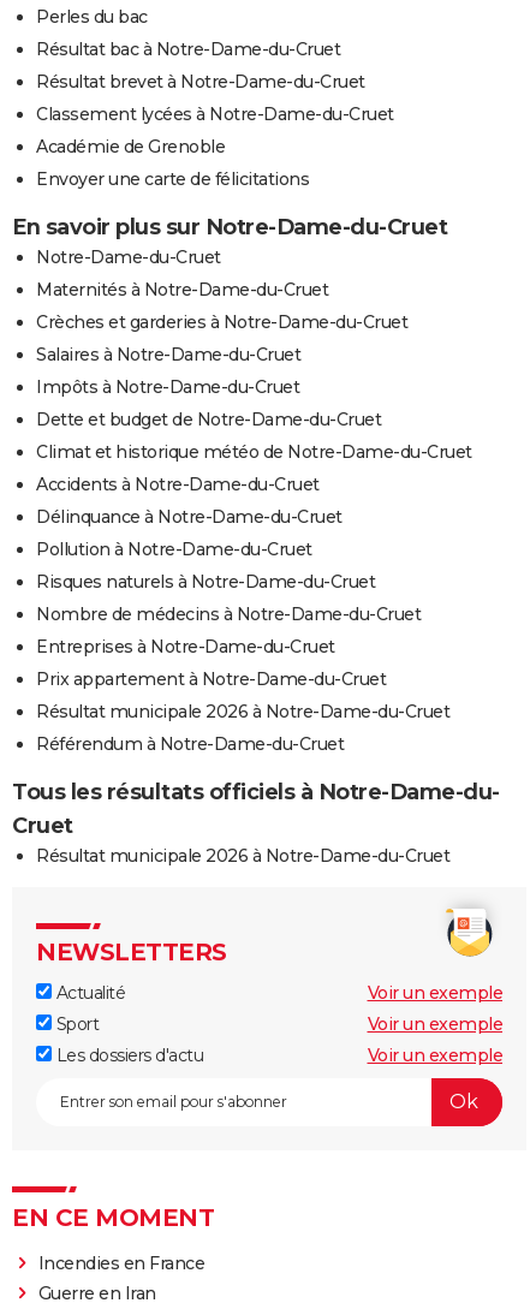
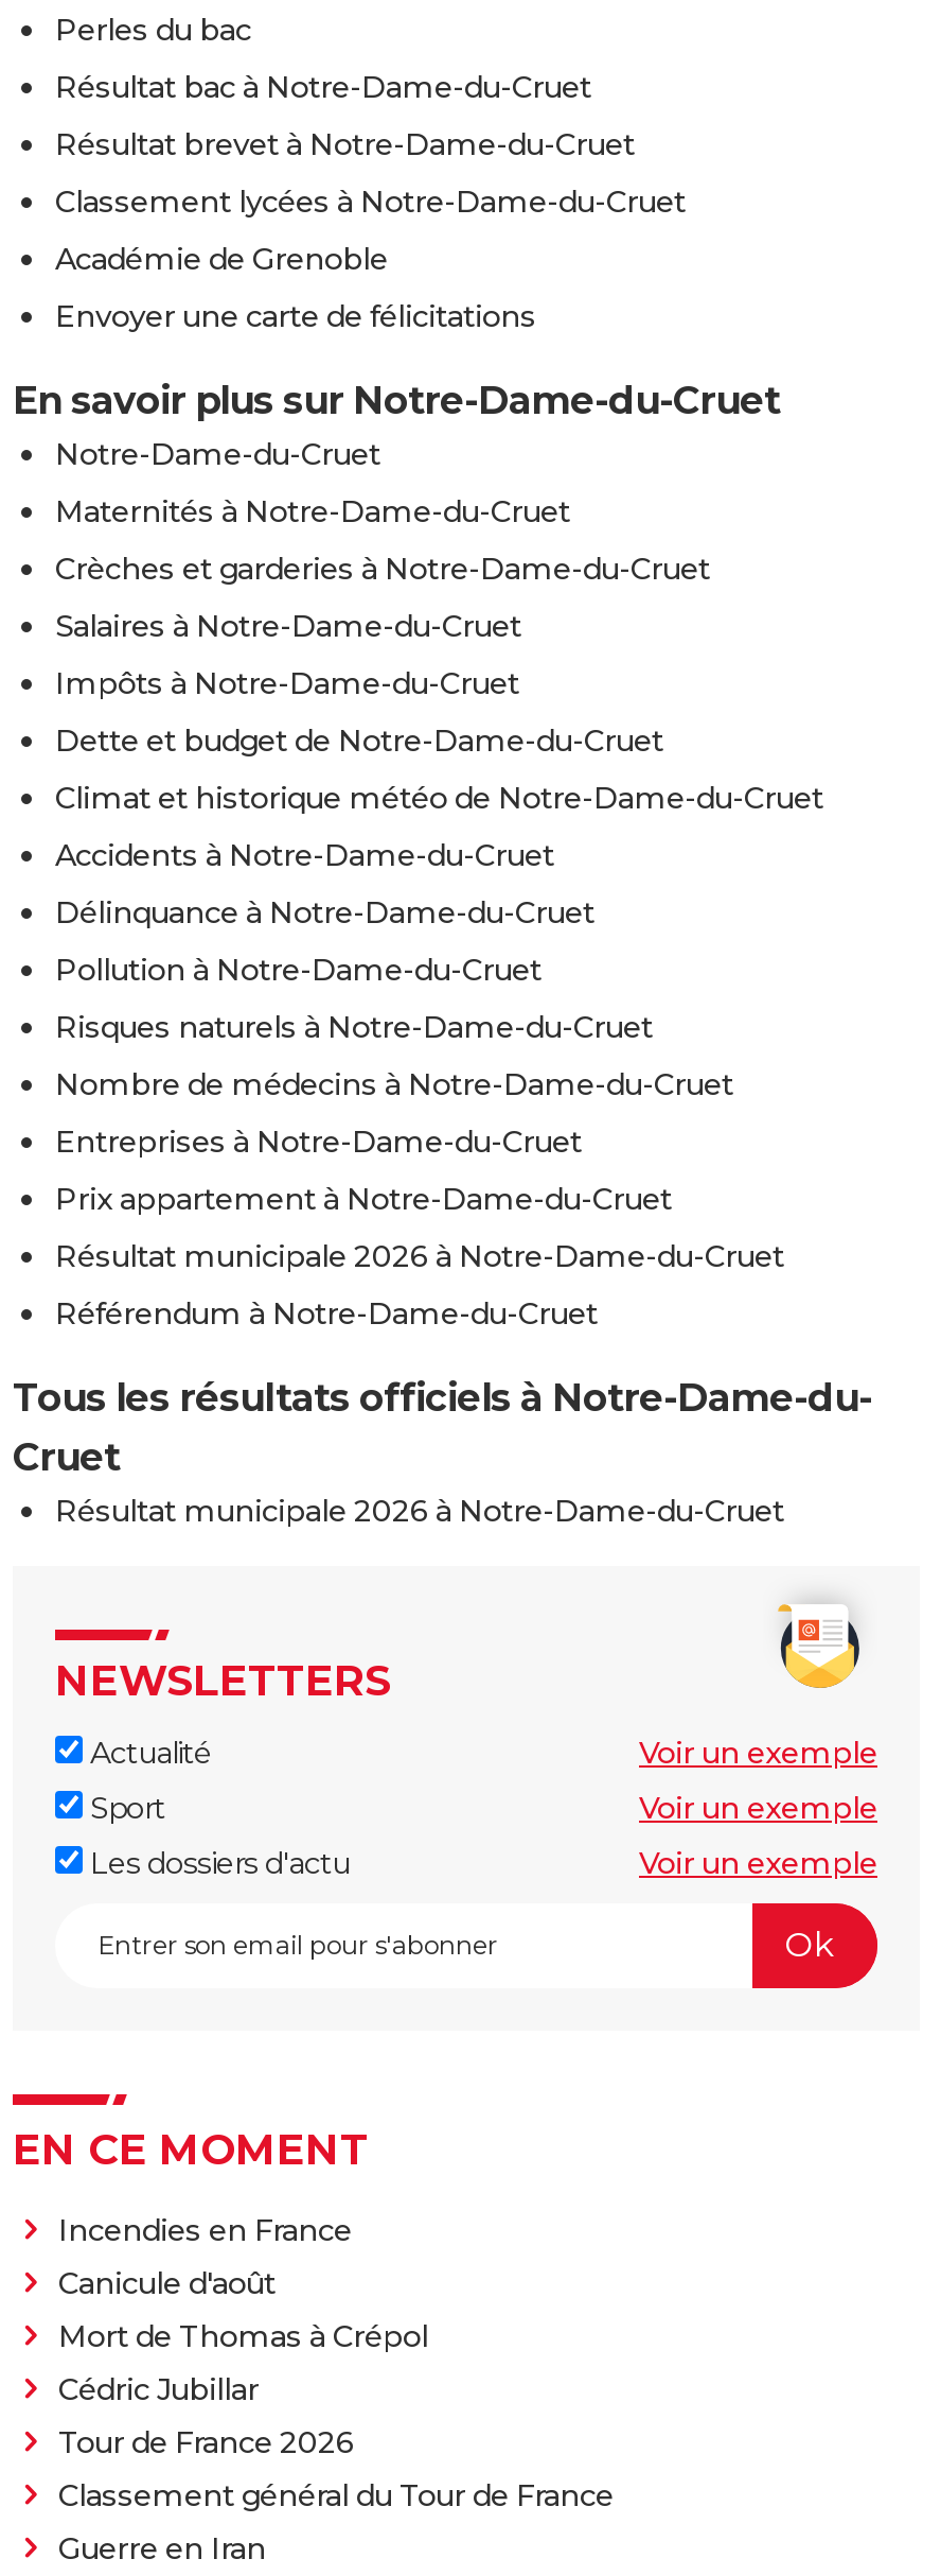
+ Canicule d'août
+ Mort de Thomas à Crépol
+ Cédric Jubillar
+ Tour de France 2026
+ Classement général du Tour de France
